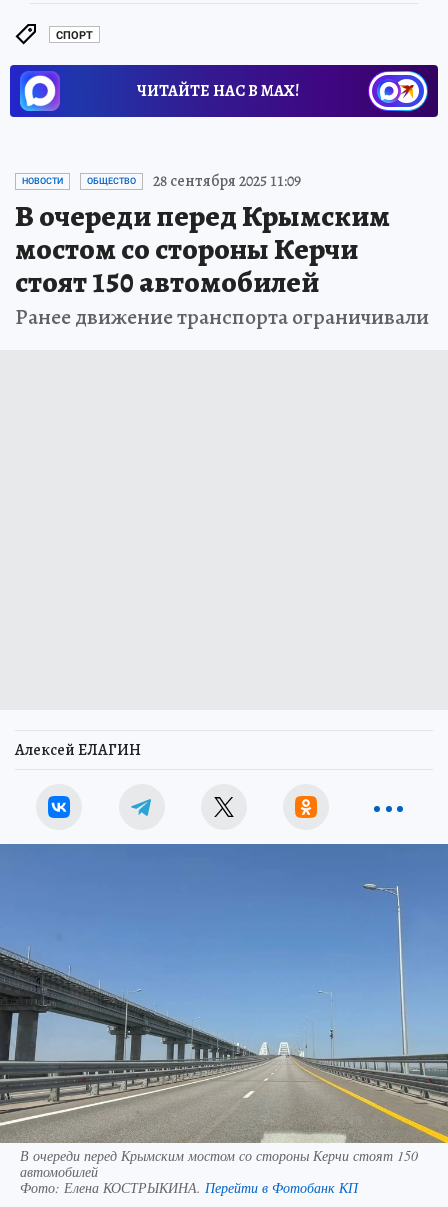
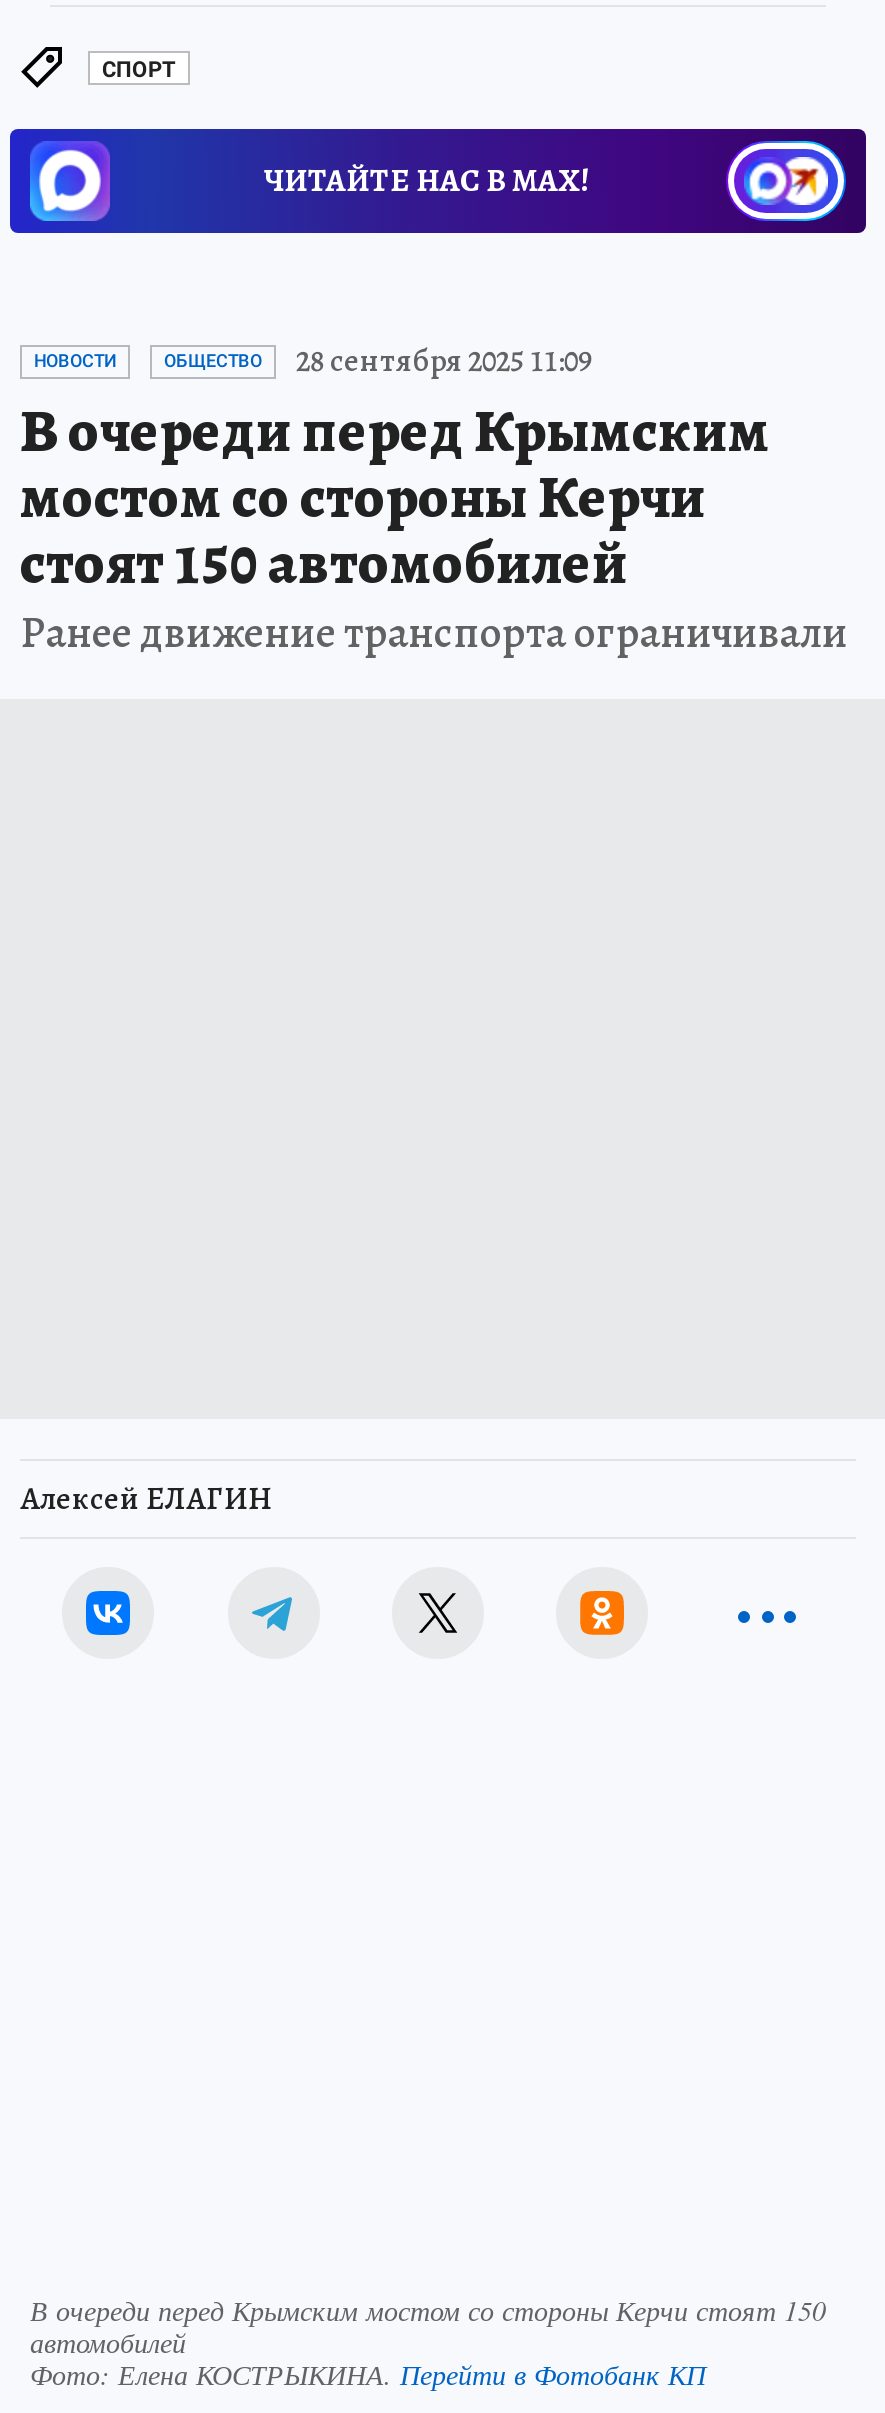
- [image]
